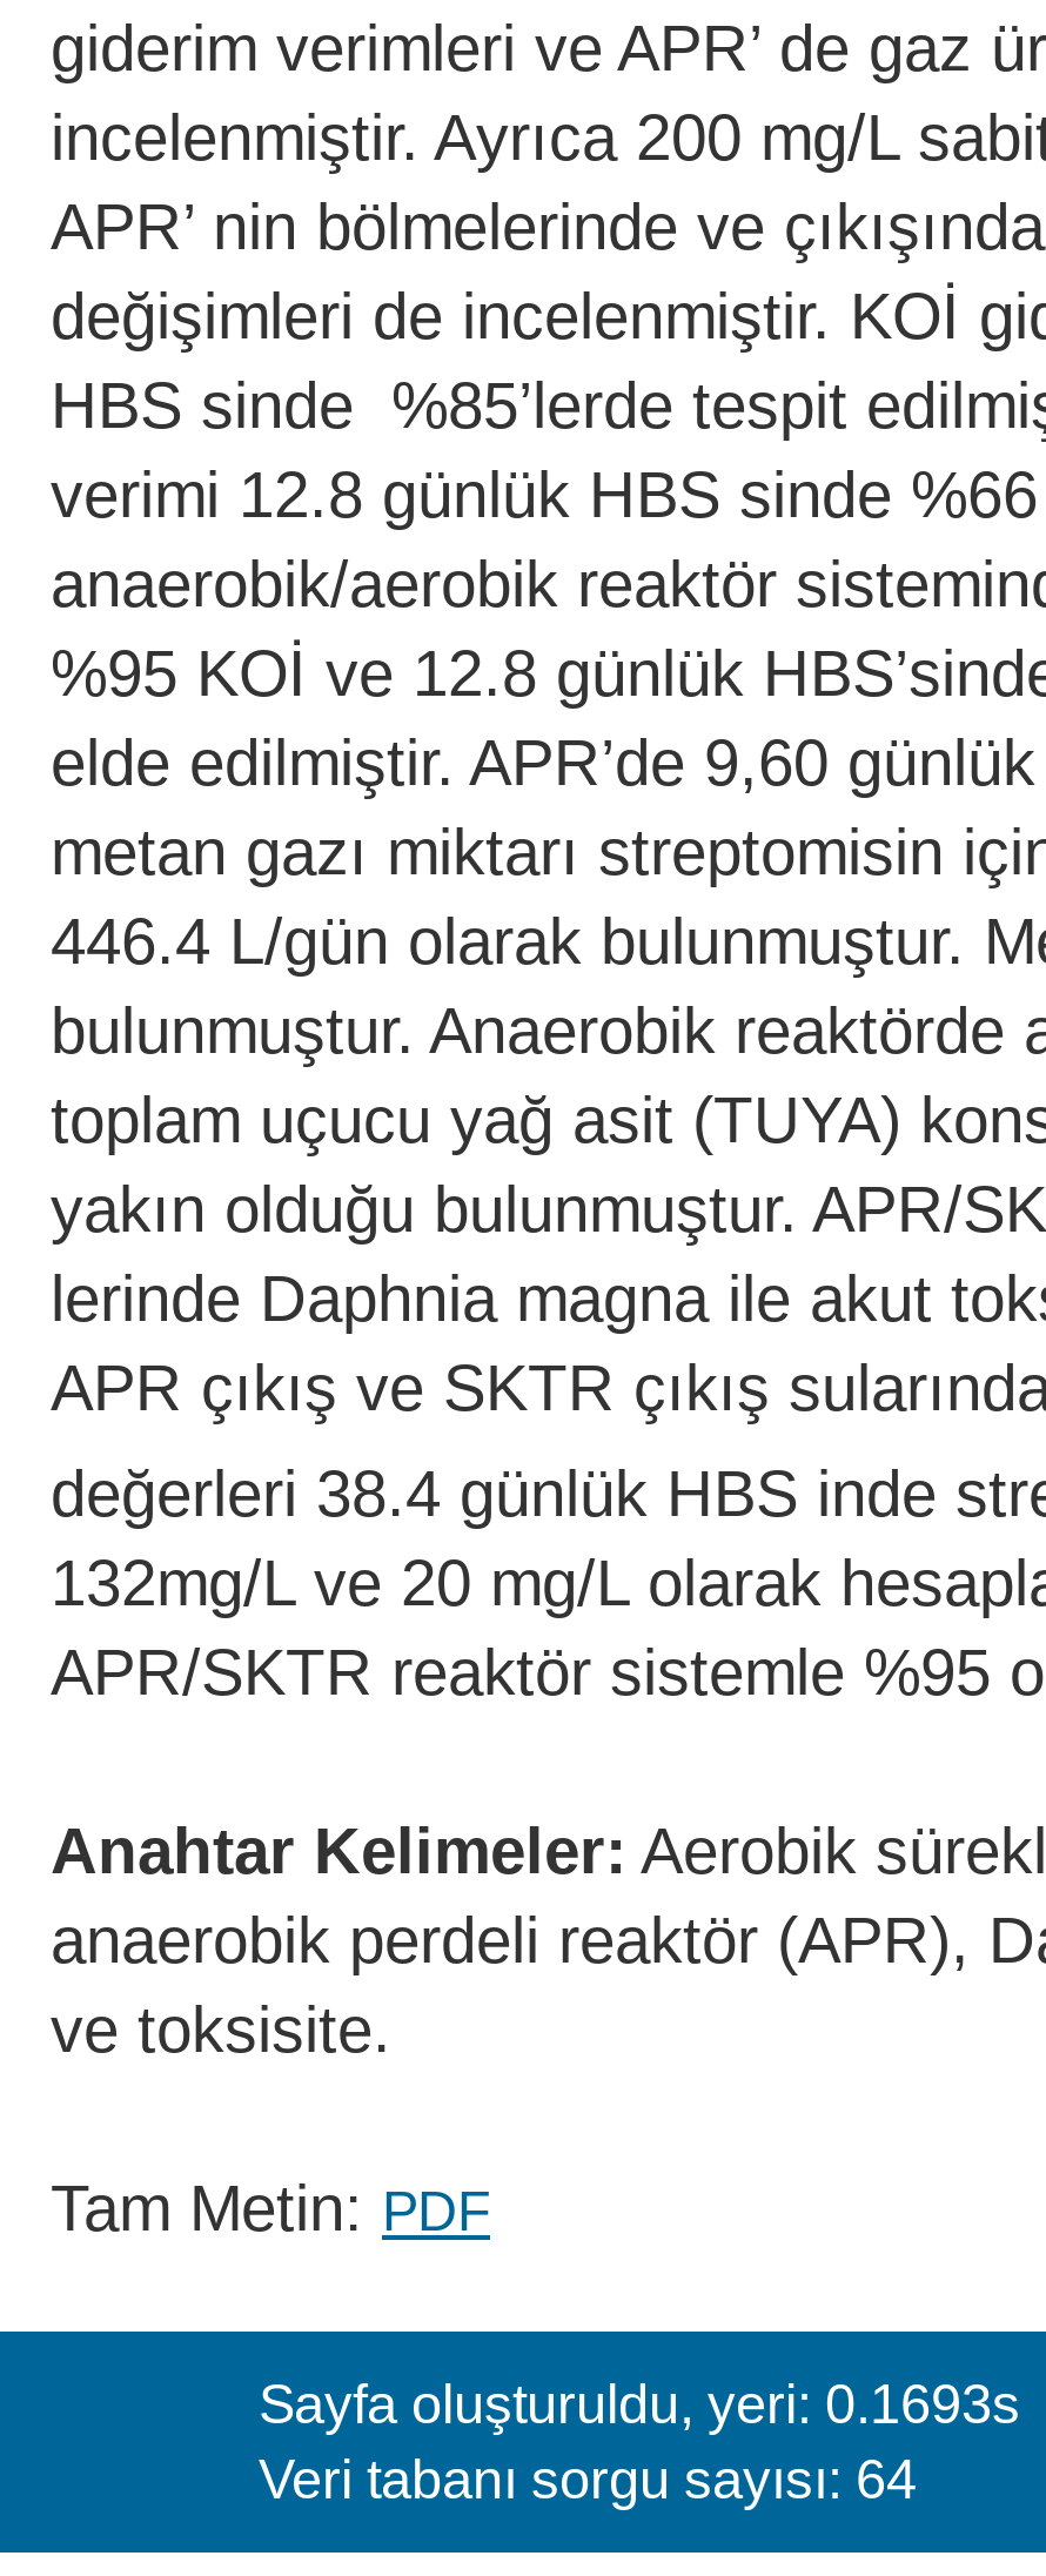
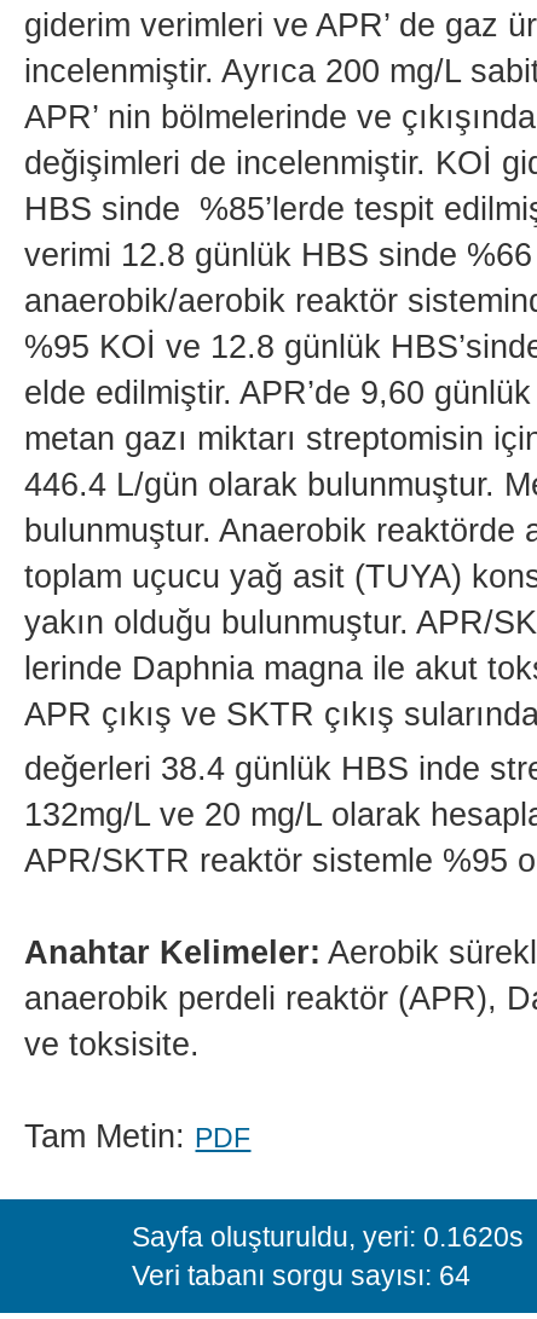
- Sayfa oluşturuldu, yeri: 0.1693s
+ Sayfa oluşturuldu, yeri: 0.1620s
